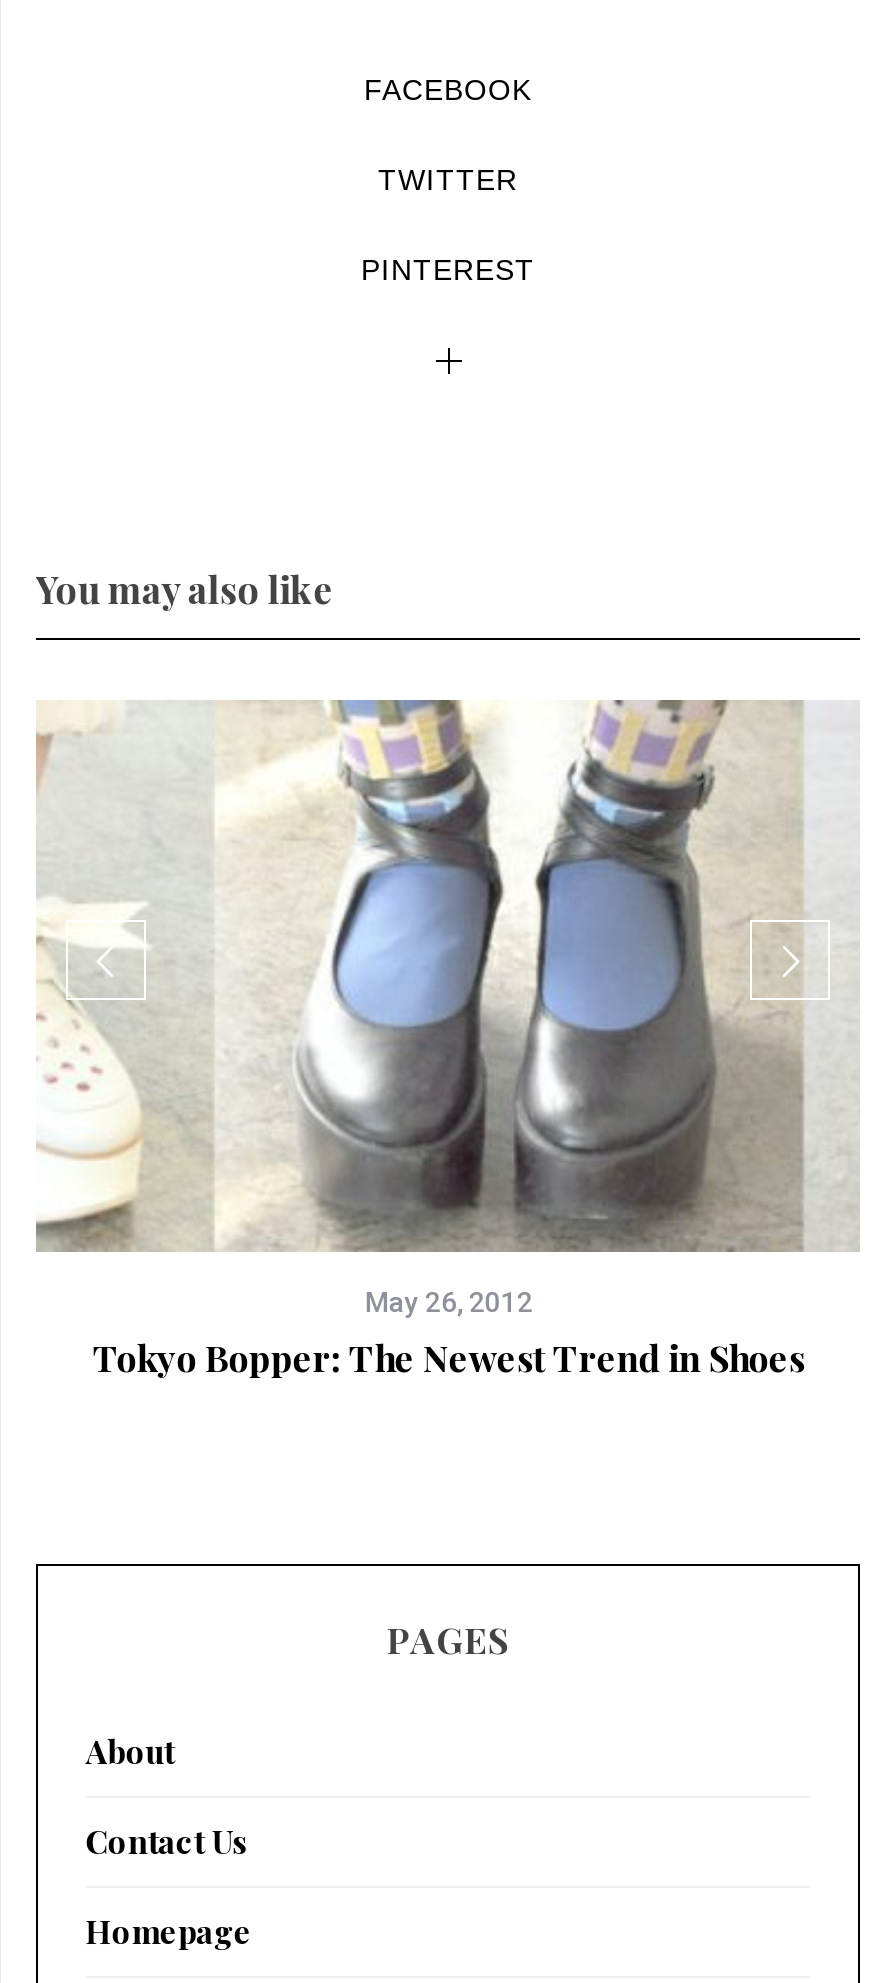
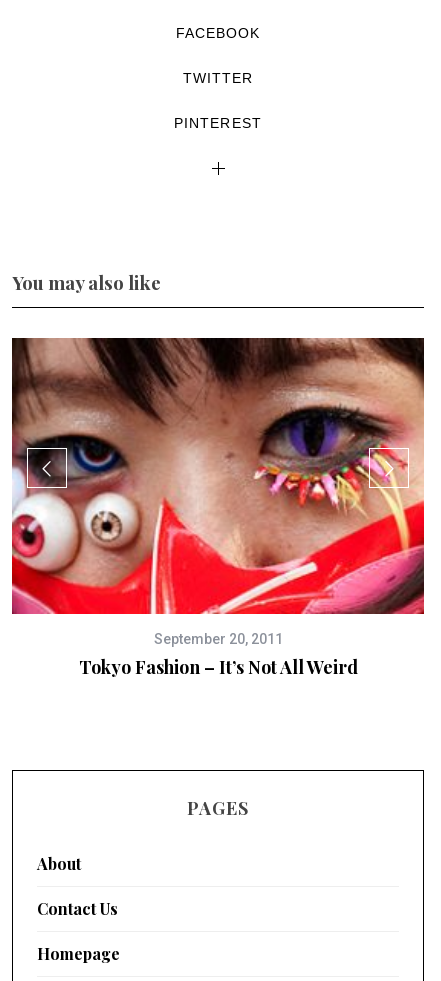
- [image]
- May 26, 2012
- Tokyo Bopper: The Newest Trend in Shoes
+ [image]
+ September 20, 2011
+ Tokyo Fashion – It’s Not All Weird
